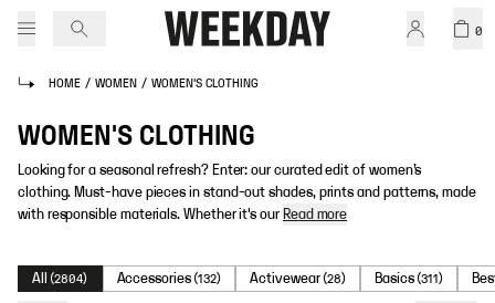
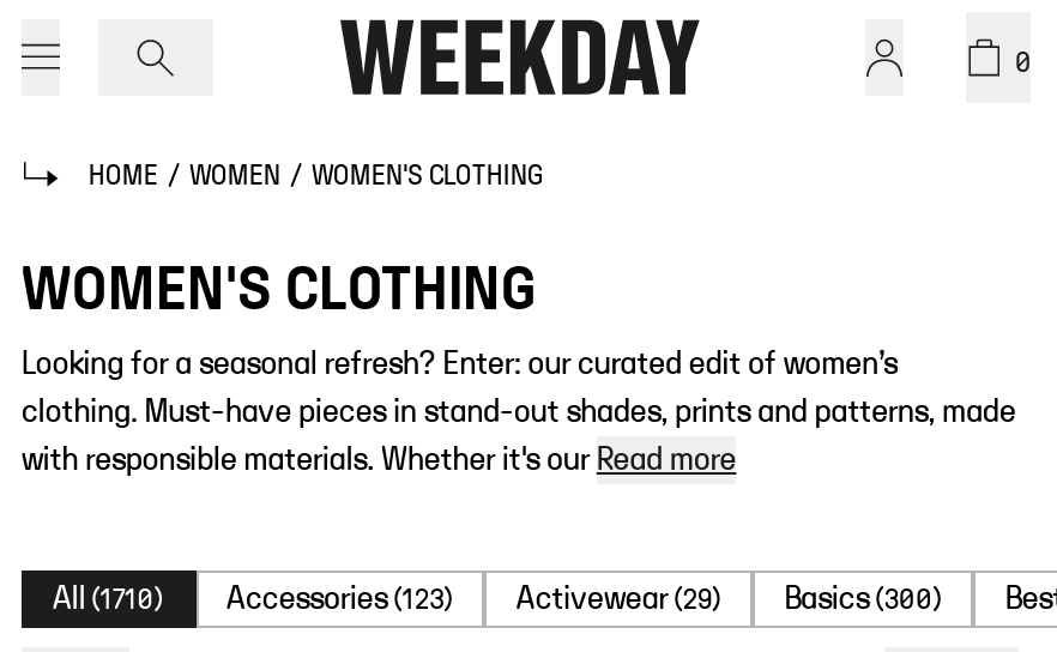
- All (2804)
+ All (1710)

- Accessories (132)
+ Accessories (123)

- Activewear (28)
+ Activewear (29)

- Basics (311)
+ Basics (300)
